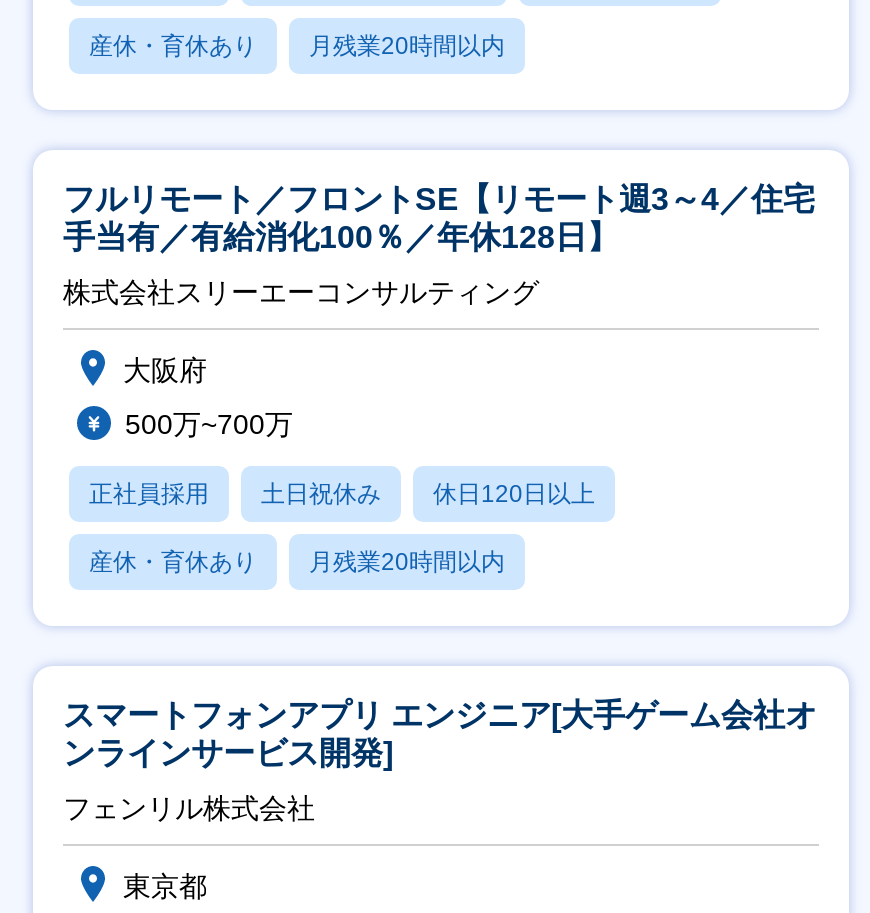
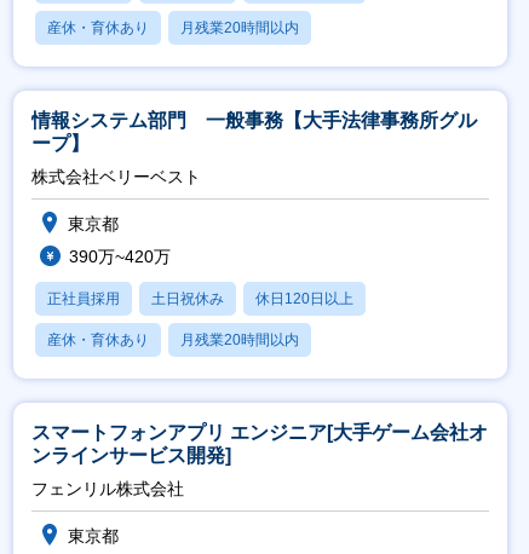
- フルリモート／フロントSE【リモート週3～4／住宅
- 手当有／有給消化100％／年休128日】
+ 情報システム部門 一般事務【大手法律事務所グル
+ ープ】

- 株式会社スリーエーコンサルティング
+ 株式会社ベリーベスト

- 大阪府
+ 東京都

- 500万~700万
+ 390万~420万
